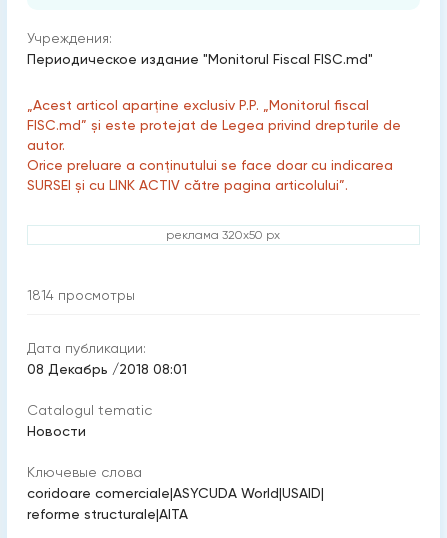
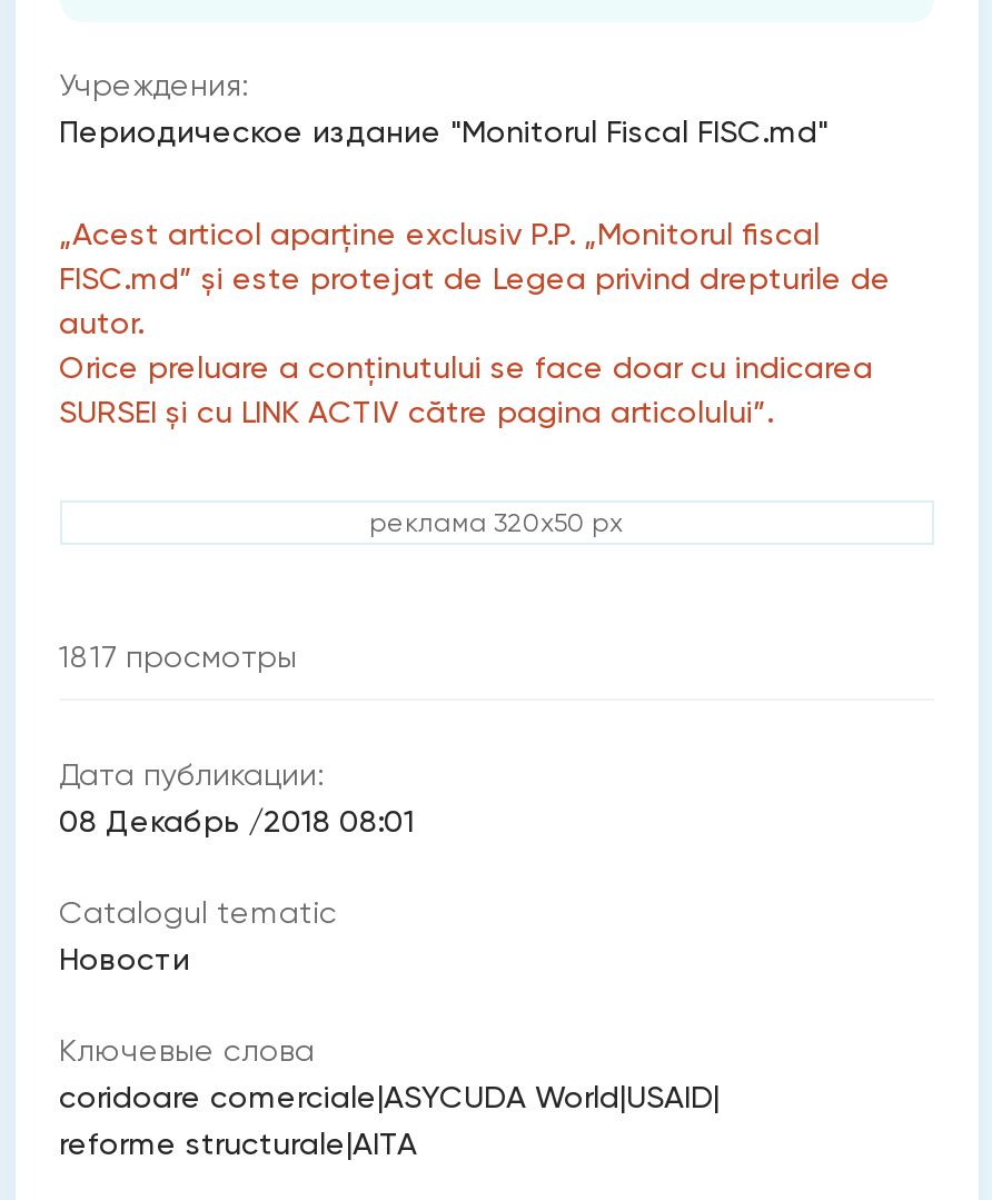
- 1814 просмотры
+ 1817 просмотры
